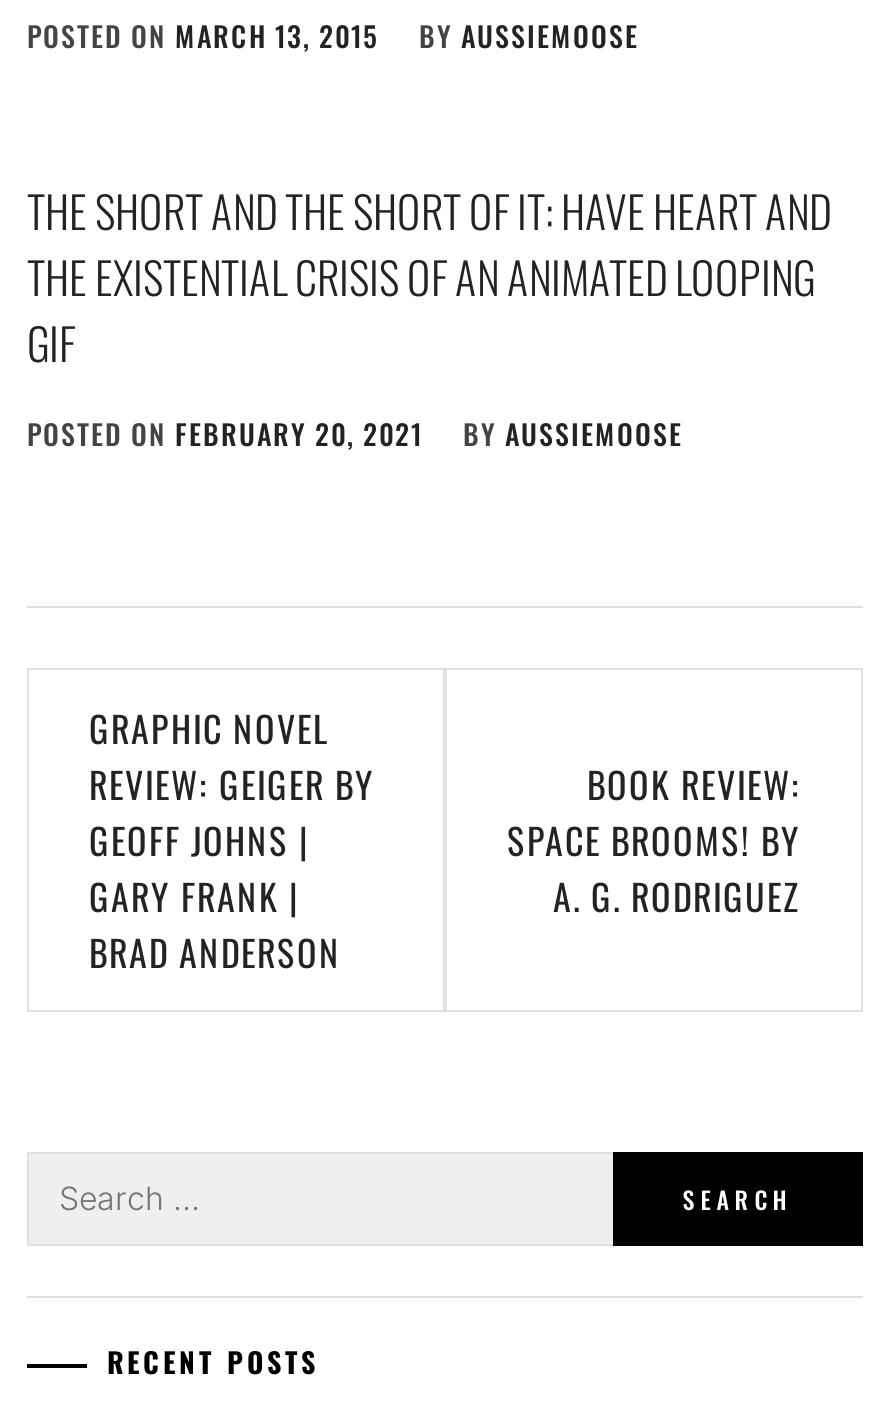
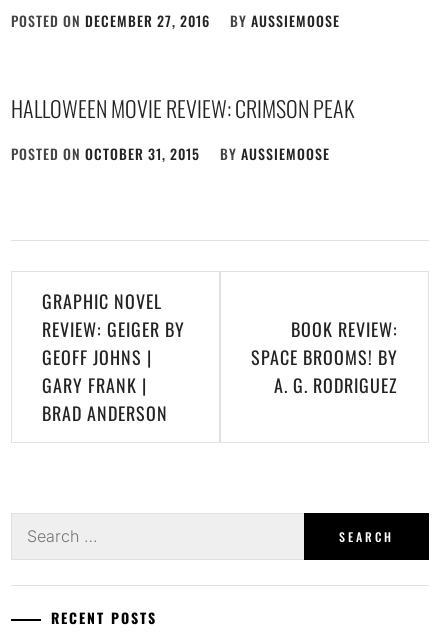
- POSTED ON MARCH 13, 2015
+ POSTED ON DECEMBER 27, 2016

- THE SHORT AND THE SHORT OF IT: HAVE HEART AND
- THE EXISTENTIAL CRISIS OF AN ANIMATED LOOPING
- GIF
+ HALLOWEEN MOVIE REVIEW: CRIMSON PEAK

- POSTED ON FEBRUARY 20, 2021
+ POSTED ON OCTOBER 31, 2015
